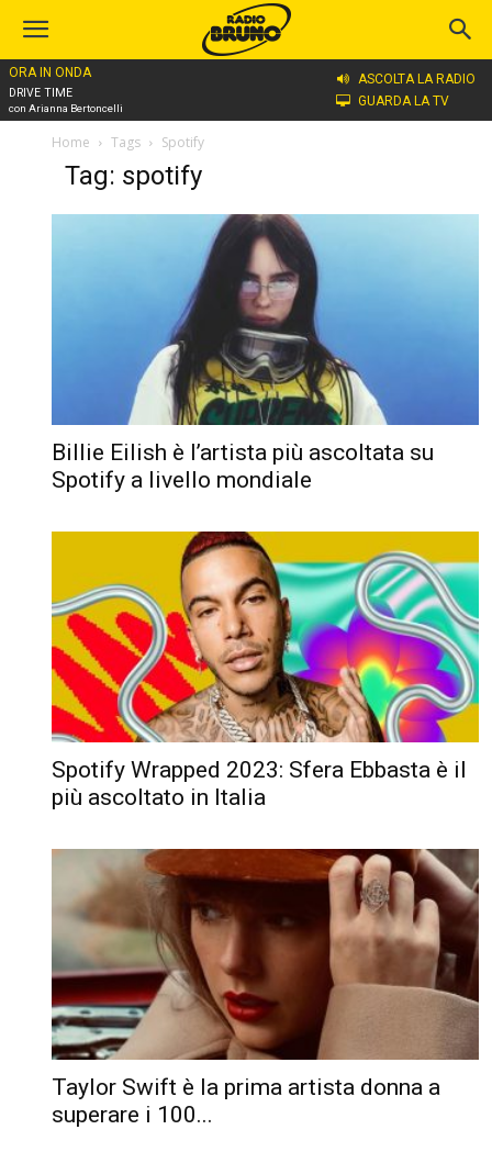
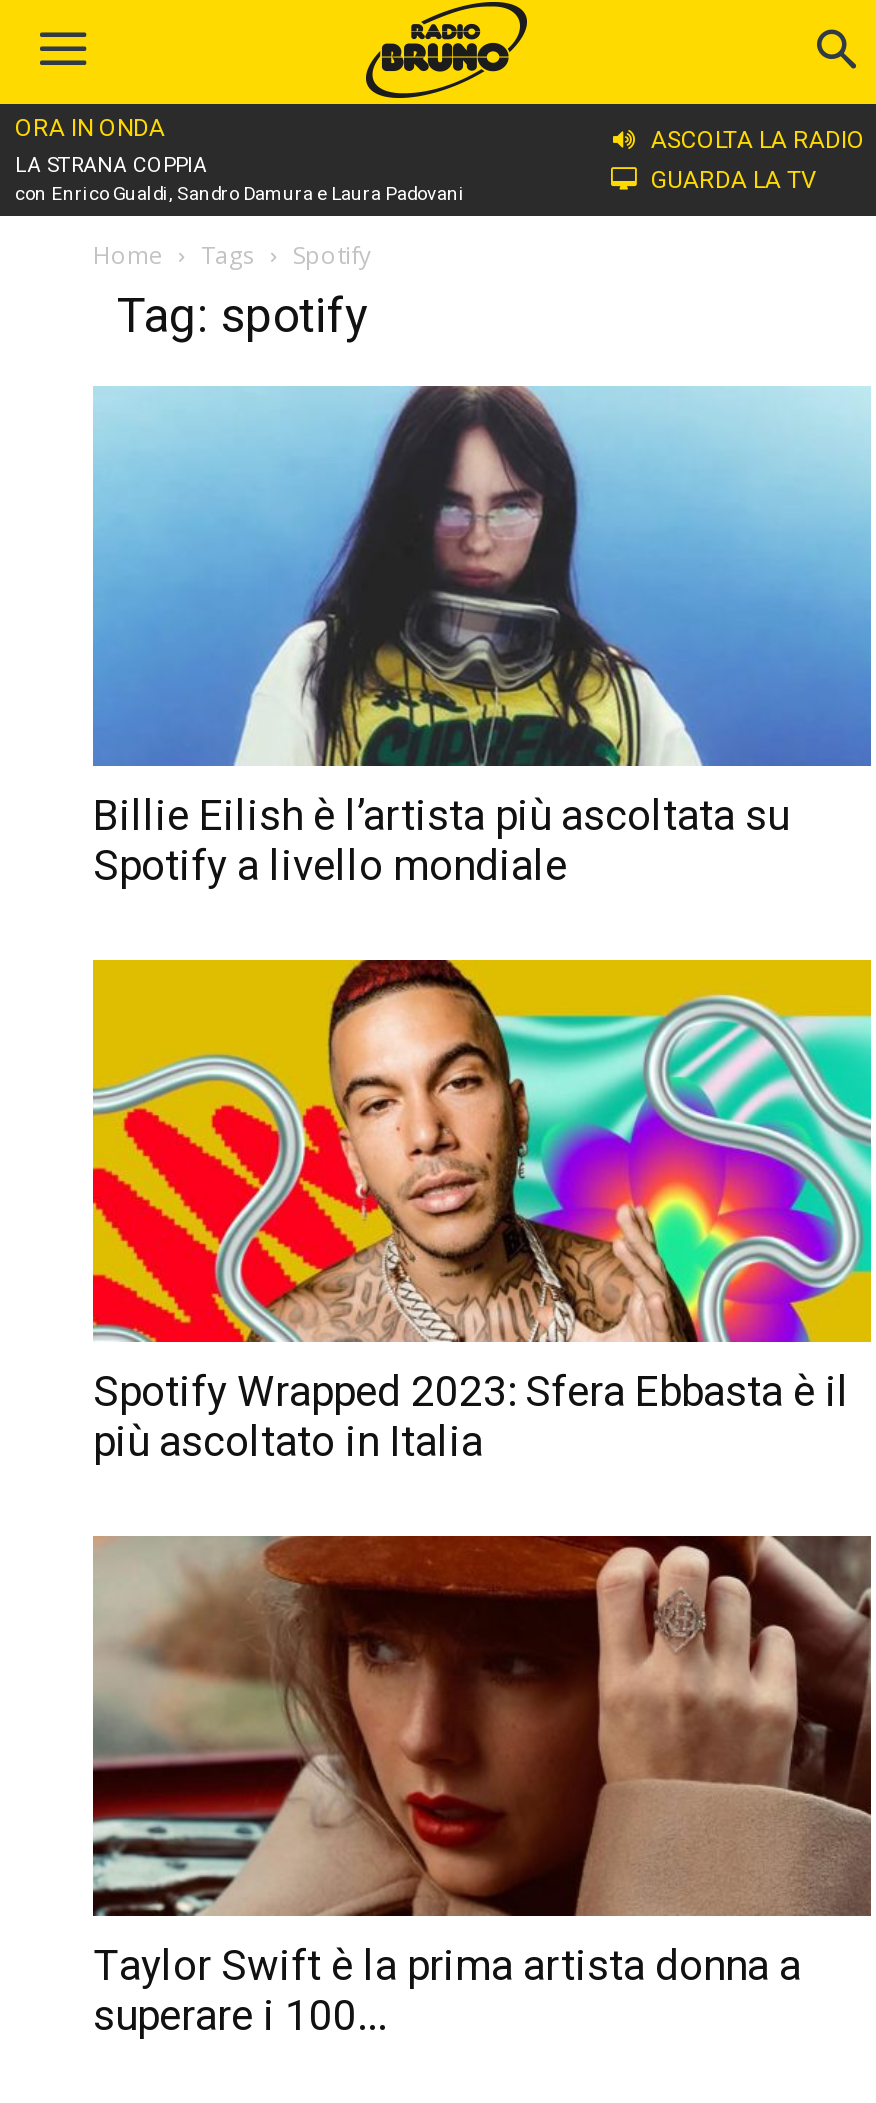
- DRIVE TIME
- con Arianna Bertoncelli
+ LA STRANA COPPIA
+ con Enrico Gualdi, Sandro Damura e Laura Padovani
